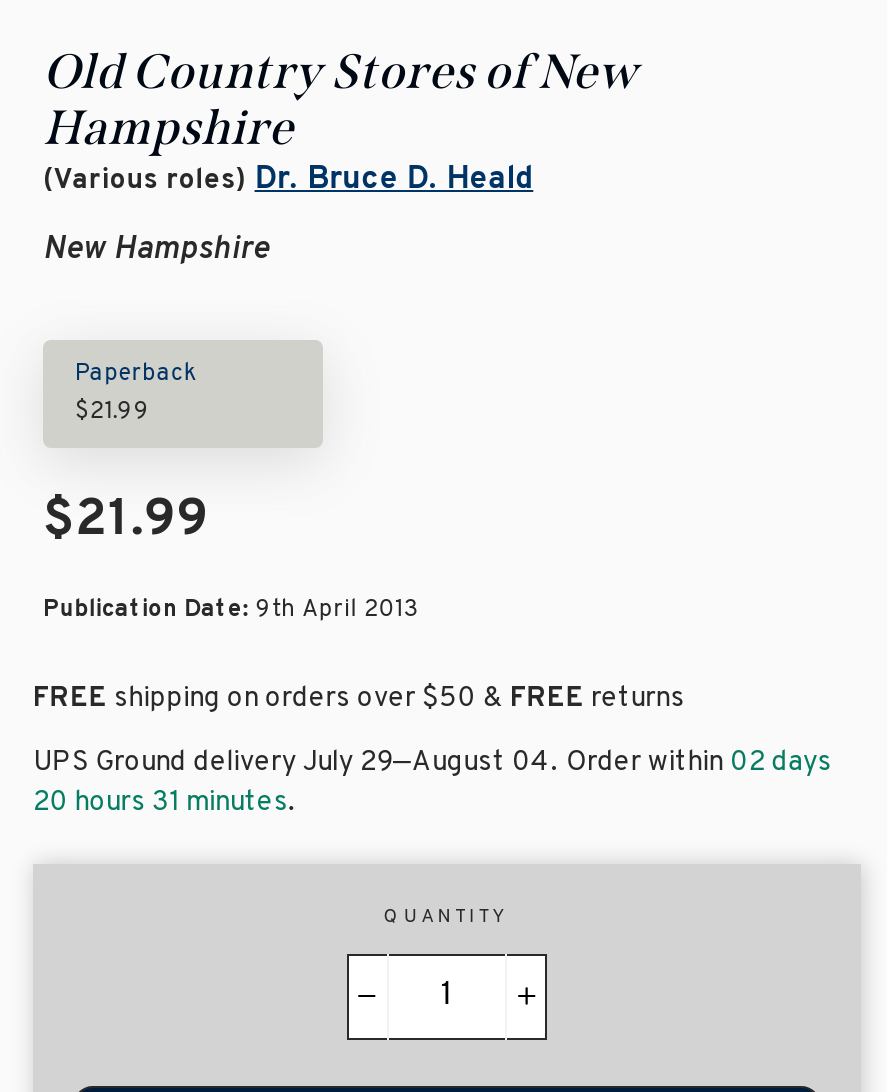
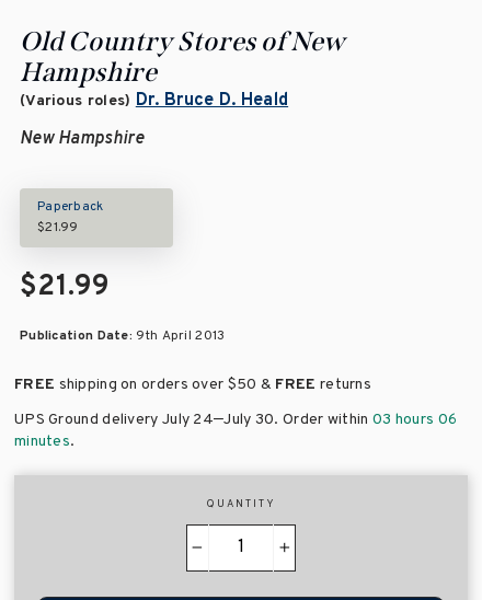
- UPS Ground delivery July 29–August 04. Order within 02 days
- 20 hours 31 minutes.
+ UPS Ground delivery July 24–July 30. Order within 03 hours 06
+ minutes.
